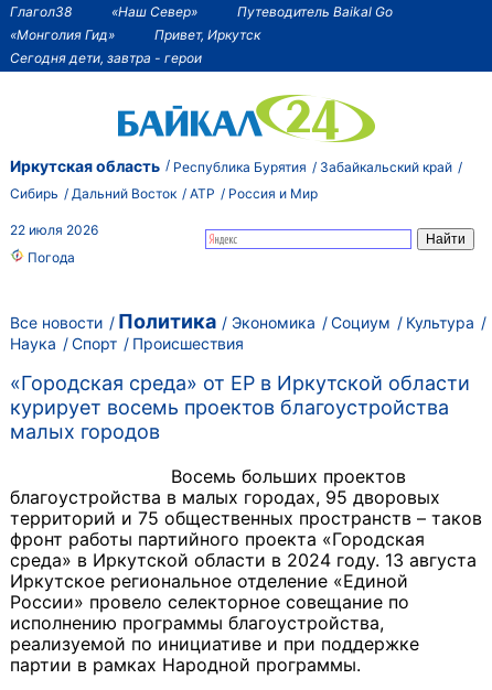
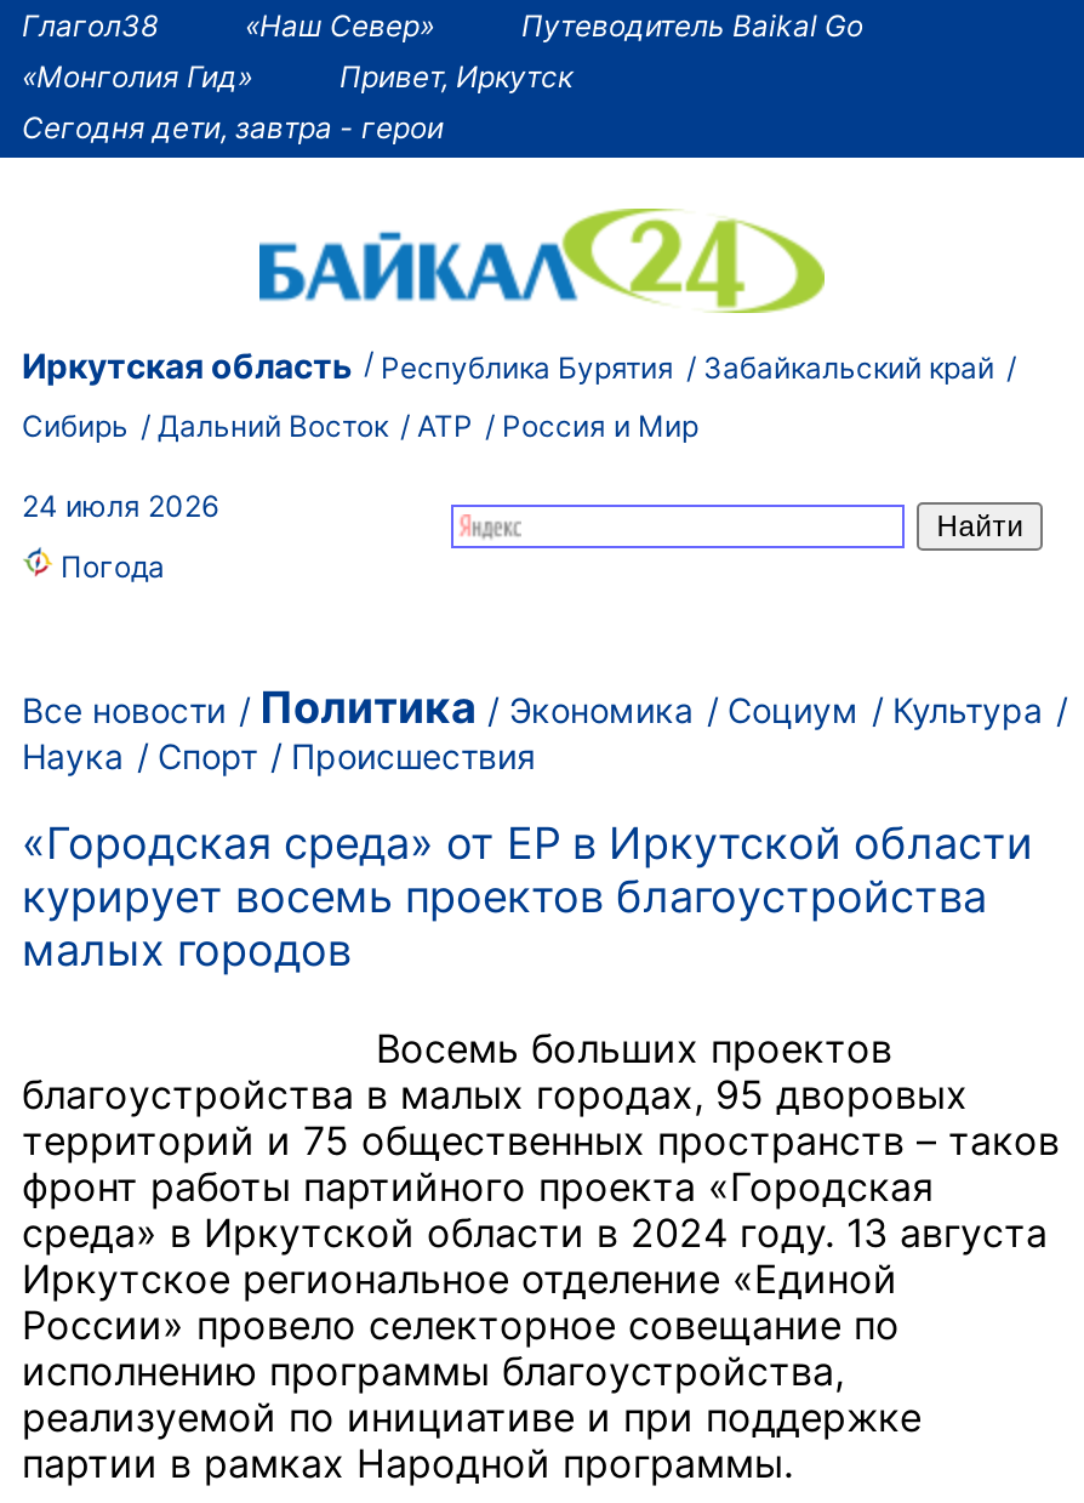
- 22 июля 2026
+ 24 июля 2026
